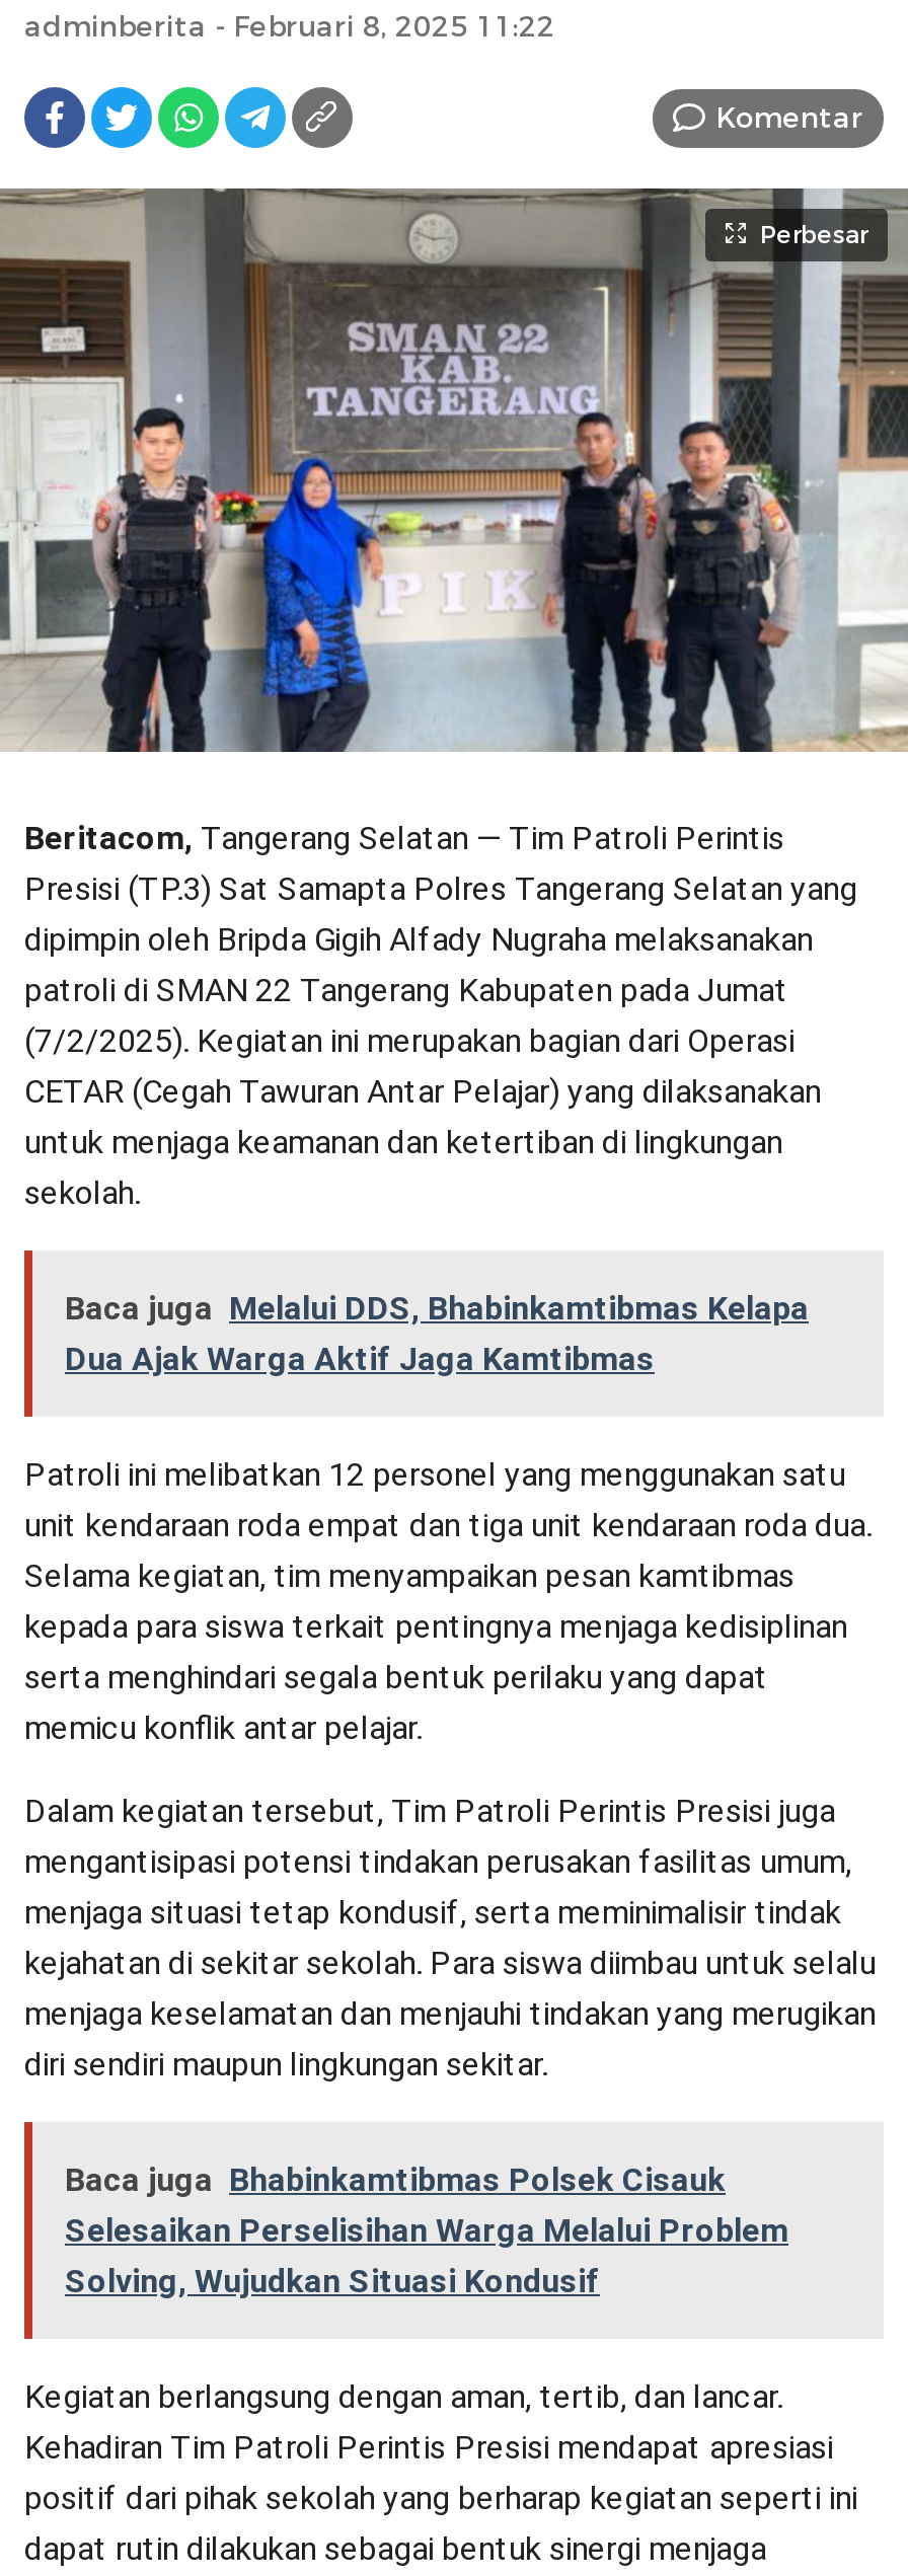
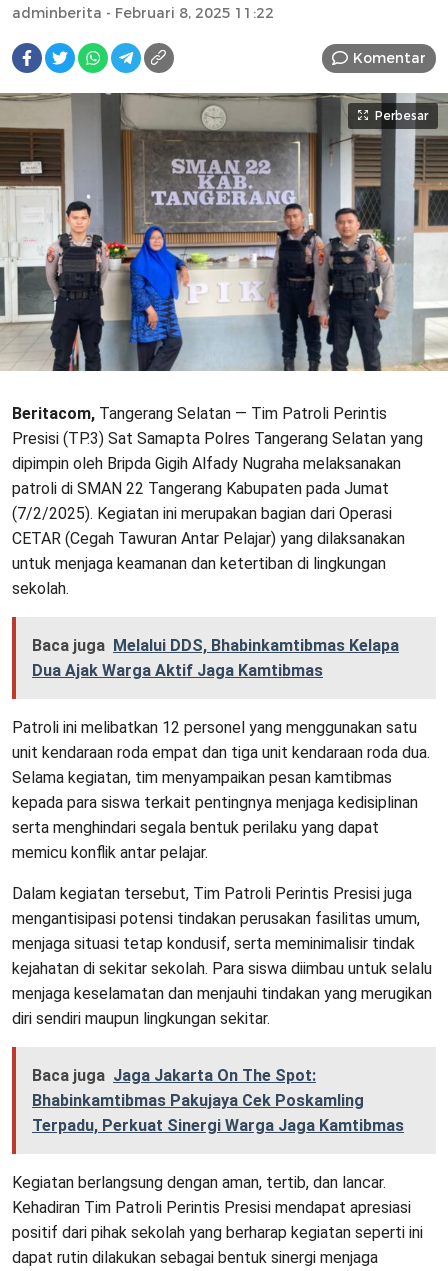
- Baca juga Bhabinkamtibmas Polsek Cisauk
- Selesaikan Perselisihan Warga Melalui Problem
- Solving, Wujudkan Situasi Kondusif
+ Baca juga Jaga Jakarta On The Spot:
+ Bhabinkamtibmas Pakujaya Cek Poskamling
+ Terpadu, Perkuat Sinergi Warga Jaga Kamtibmas
